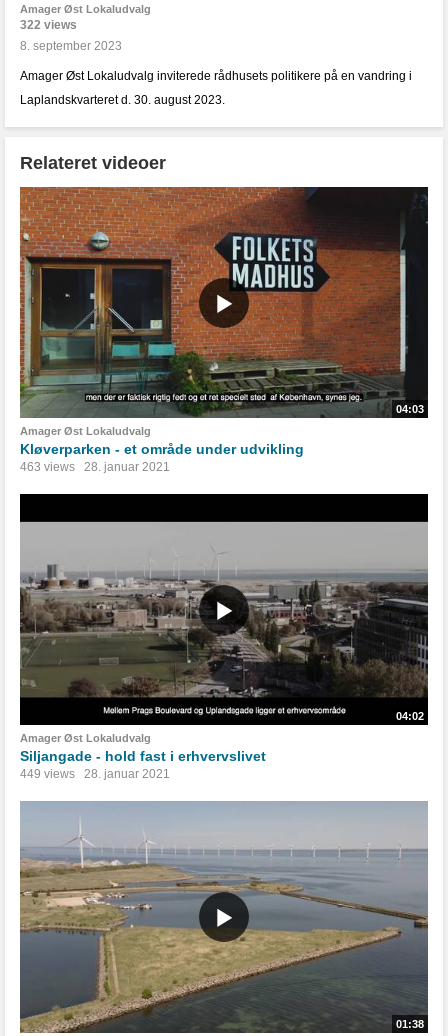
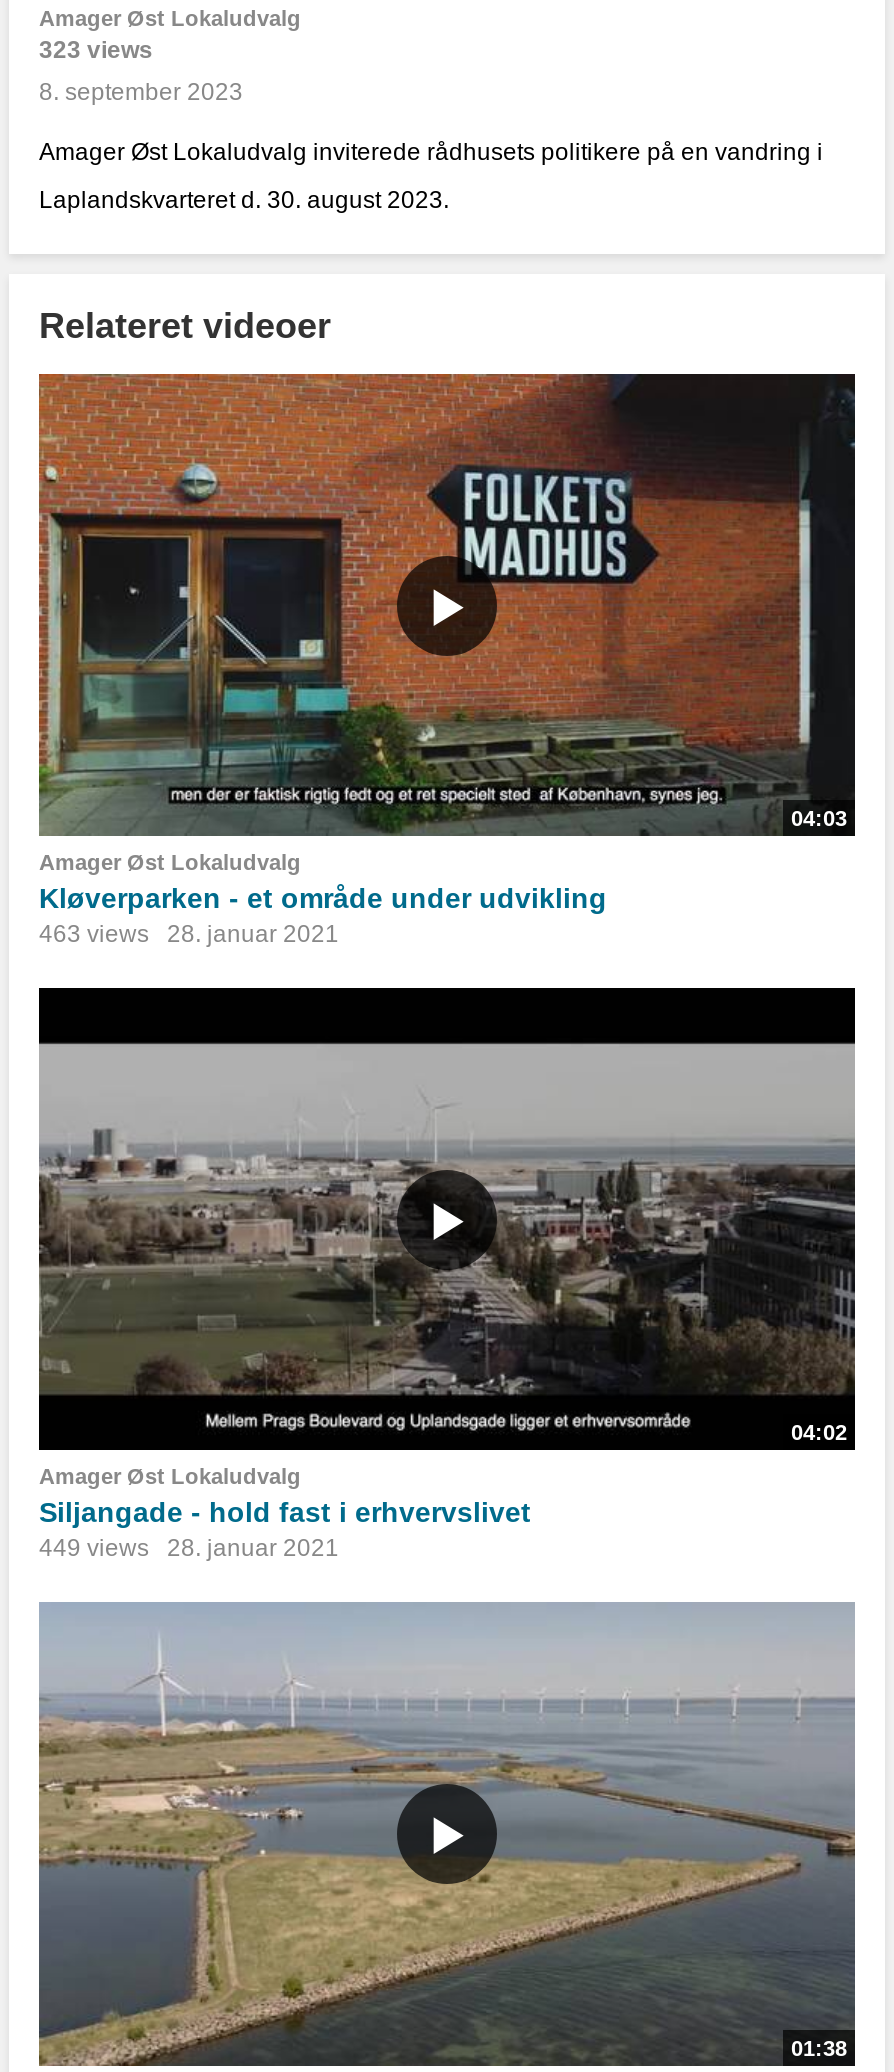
- 322 views
+ 323 views
